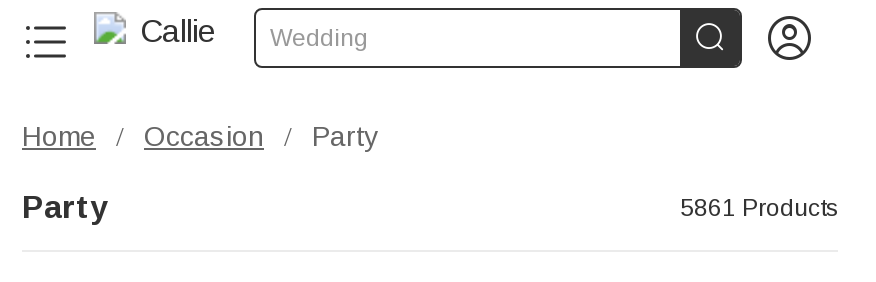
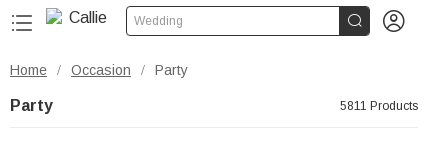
- 5861 Products
+ 5811 Products
